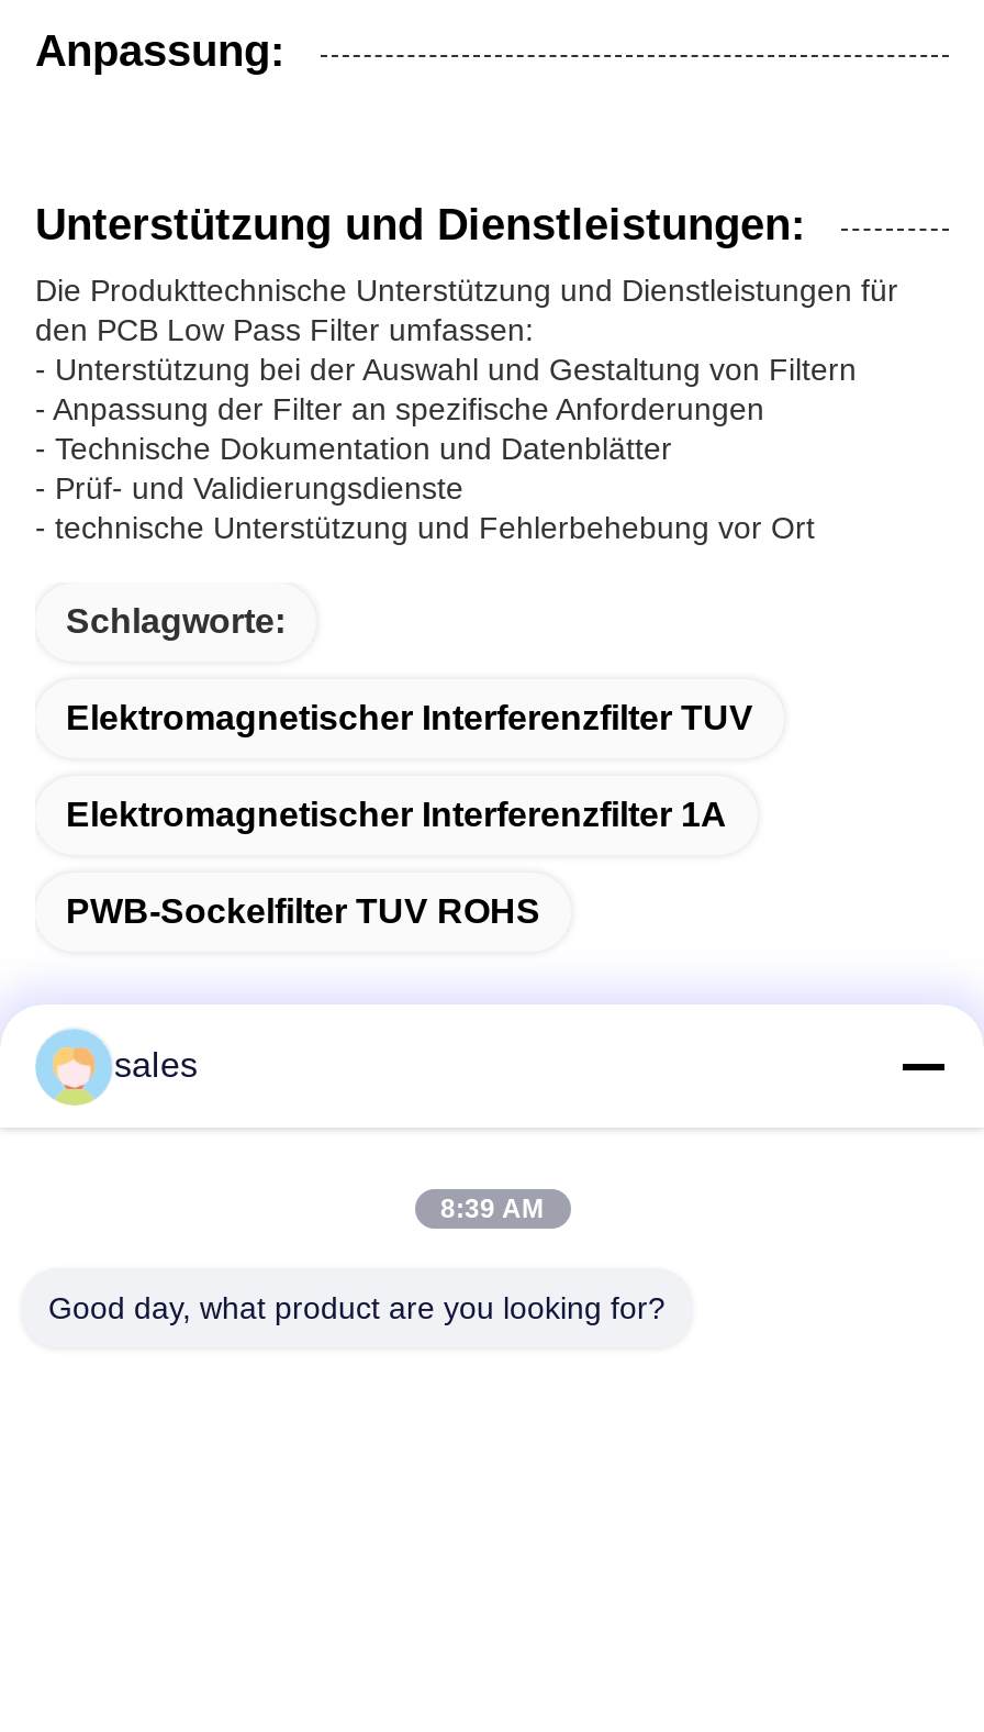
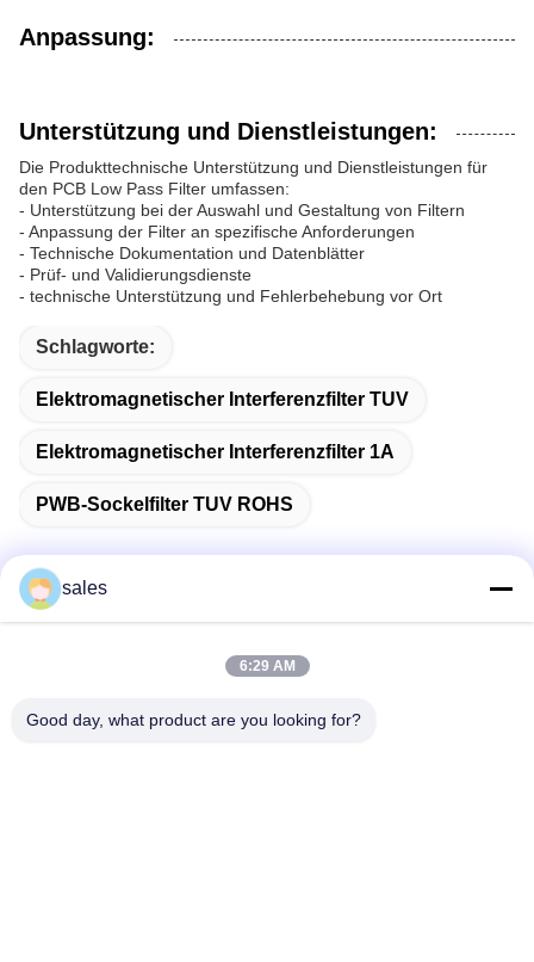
- 8:39 AM
+ 6:29 AM
